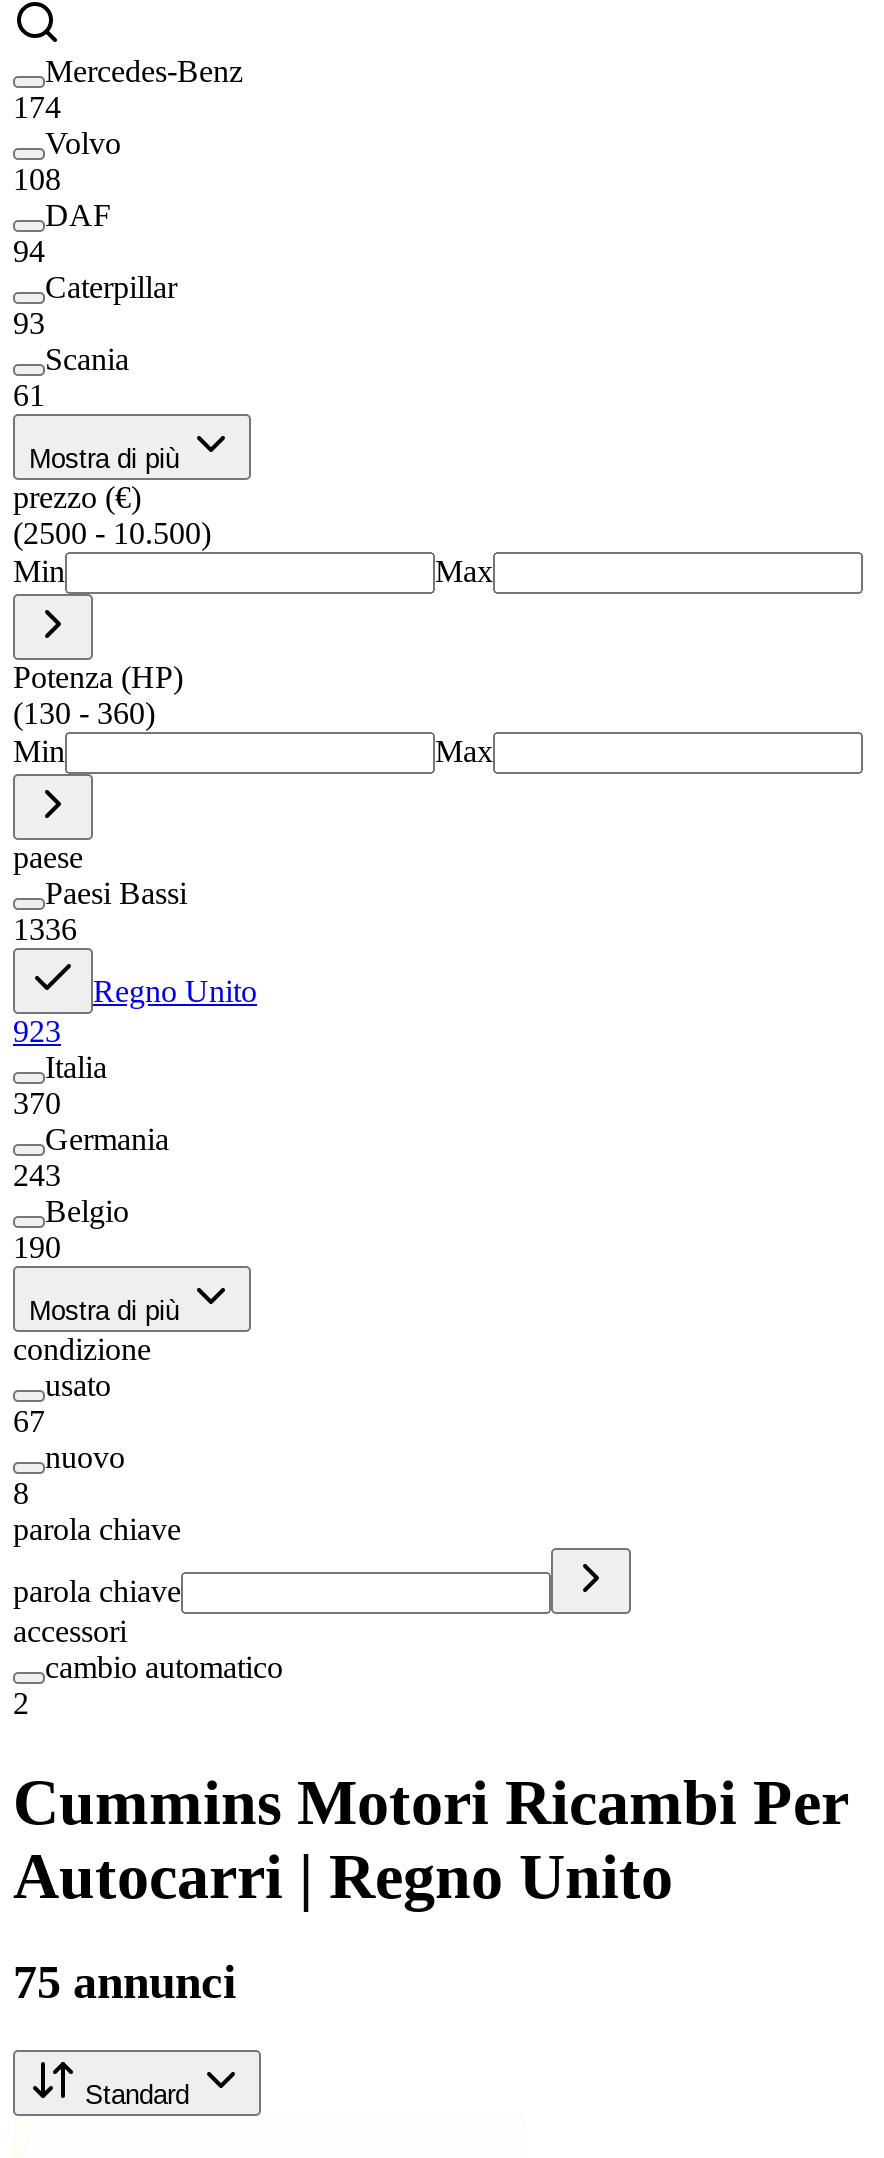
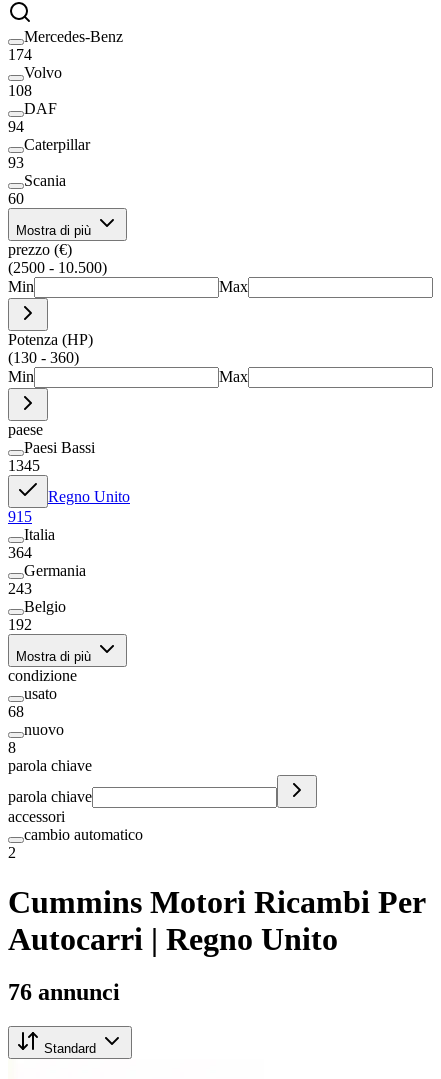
- 61
+ 60

- 1336
+ 1345

- 923
+ 915

- 370
+ 364

- 190
+ 192

- 67
+ 68

- 75 annunci
+ 76 annunci
